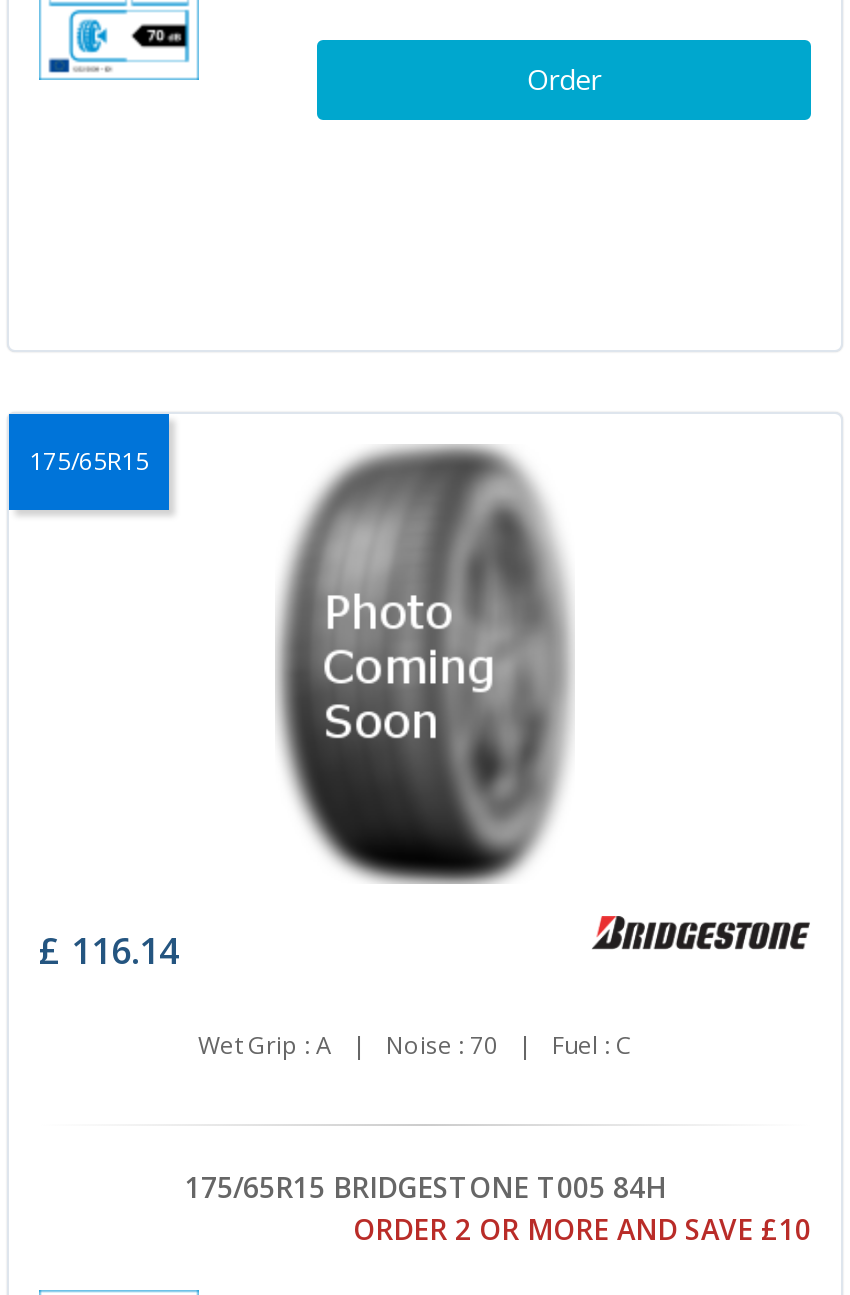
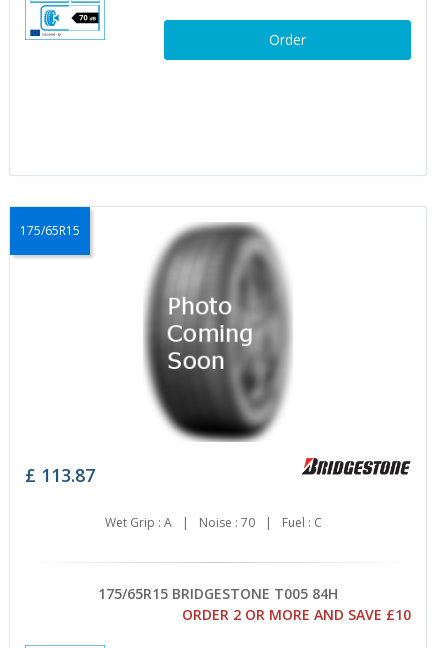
- £116.14
+ £113.87
